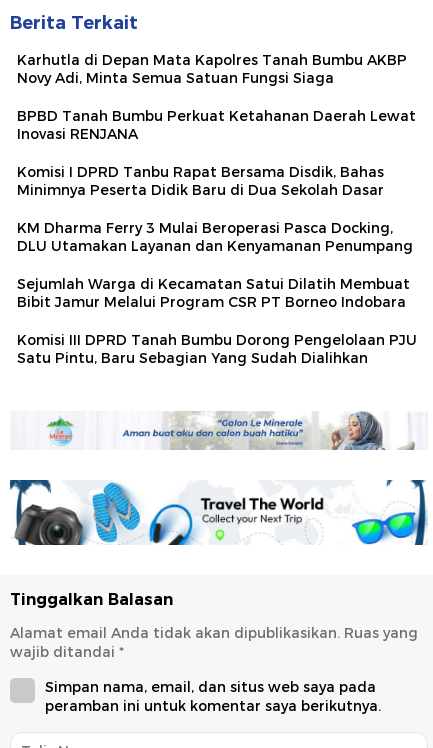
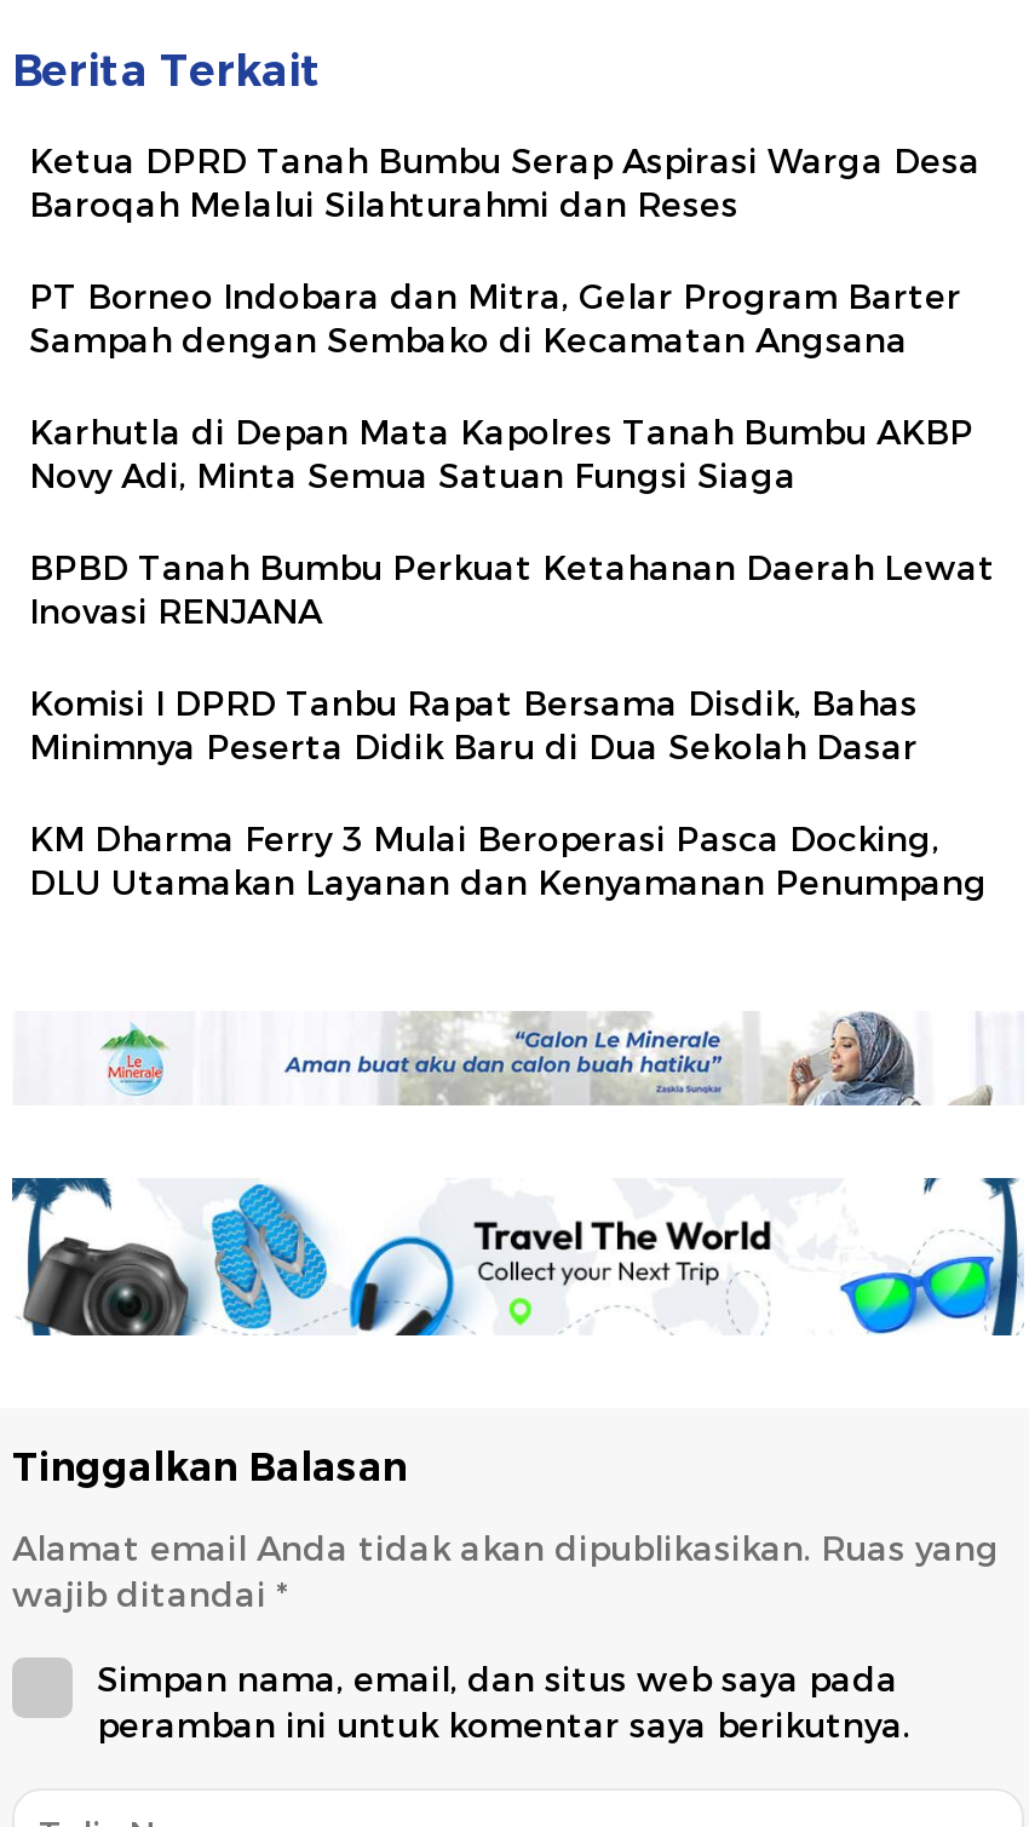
+ Ketua DPRD Tanah Bumbu Serap Aspirasi Warga Desa
+ Baroqah Melalui Silahturahmi dan Reses
+ PT Borneo Indobara dan Mitra, Gelar Program Barter
+ Sampah dengan Sembako di Kecamatan Angsana

moved down: Karhutla di Depan Mata Kapolres Tanah Bumbu AKBP | Novy Adi, Minta Semua Satuan Fungsi Siaga | BPBD Tanah Bumbu Perkuat Ketahanan Daerah Lewat | Inovasi RENJANA | Komisi I DPRD Tanbu Rapat Bersama Disdik, Bahas | Minimnya Peserta Didik Baru di Dua Sekolah Dasar | KM Dharma Ferry 3 Mulai Beroperasi Pasca Docking, | DLU Utamakan Layanan dan Kenyamanan Penumpang

- Sejumlah Warga di Kecamatan Satui Dilatih Membuat
- Bibit Jamur Melalui Program CSR PT Borneo Indobara
- Komisi III DPRD Tanah Bumbu Dorong Pengelolaan PJU
- Satu Pintu, Baru Sebagian Yang Sudah Dialihkan
